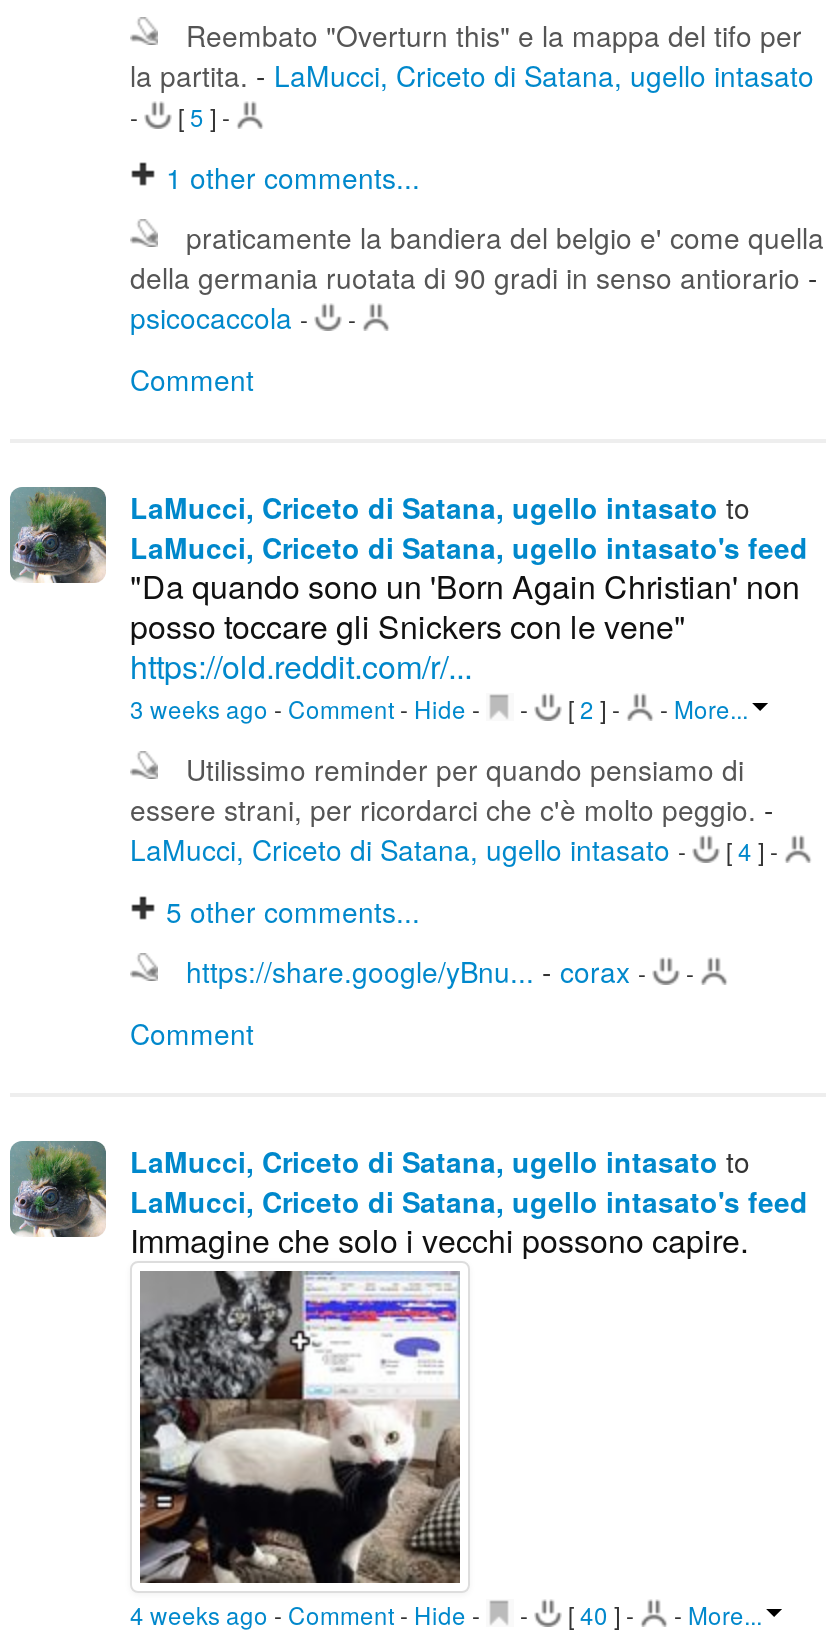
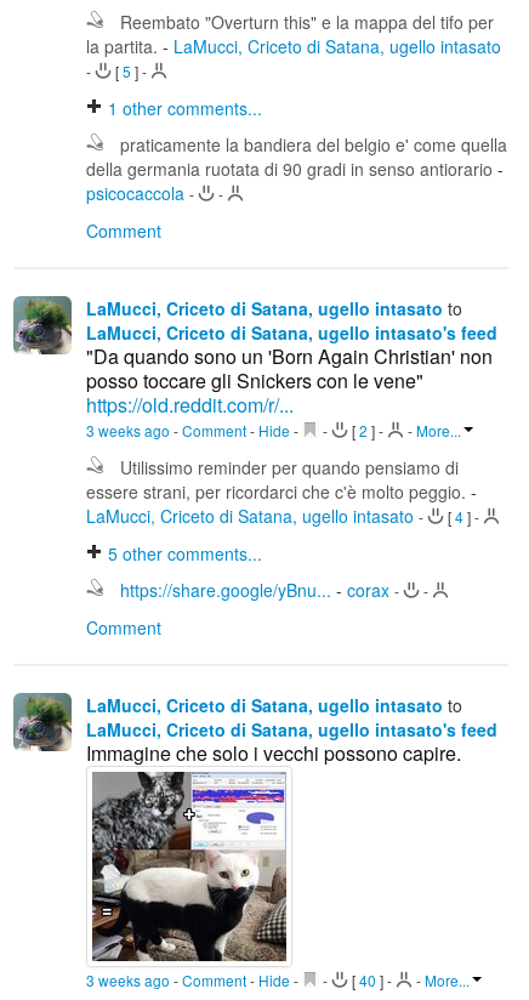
- 4 weeks ago - Comment - Hide -
+ 3 weeks ago - Comment - Hide -
